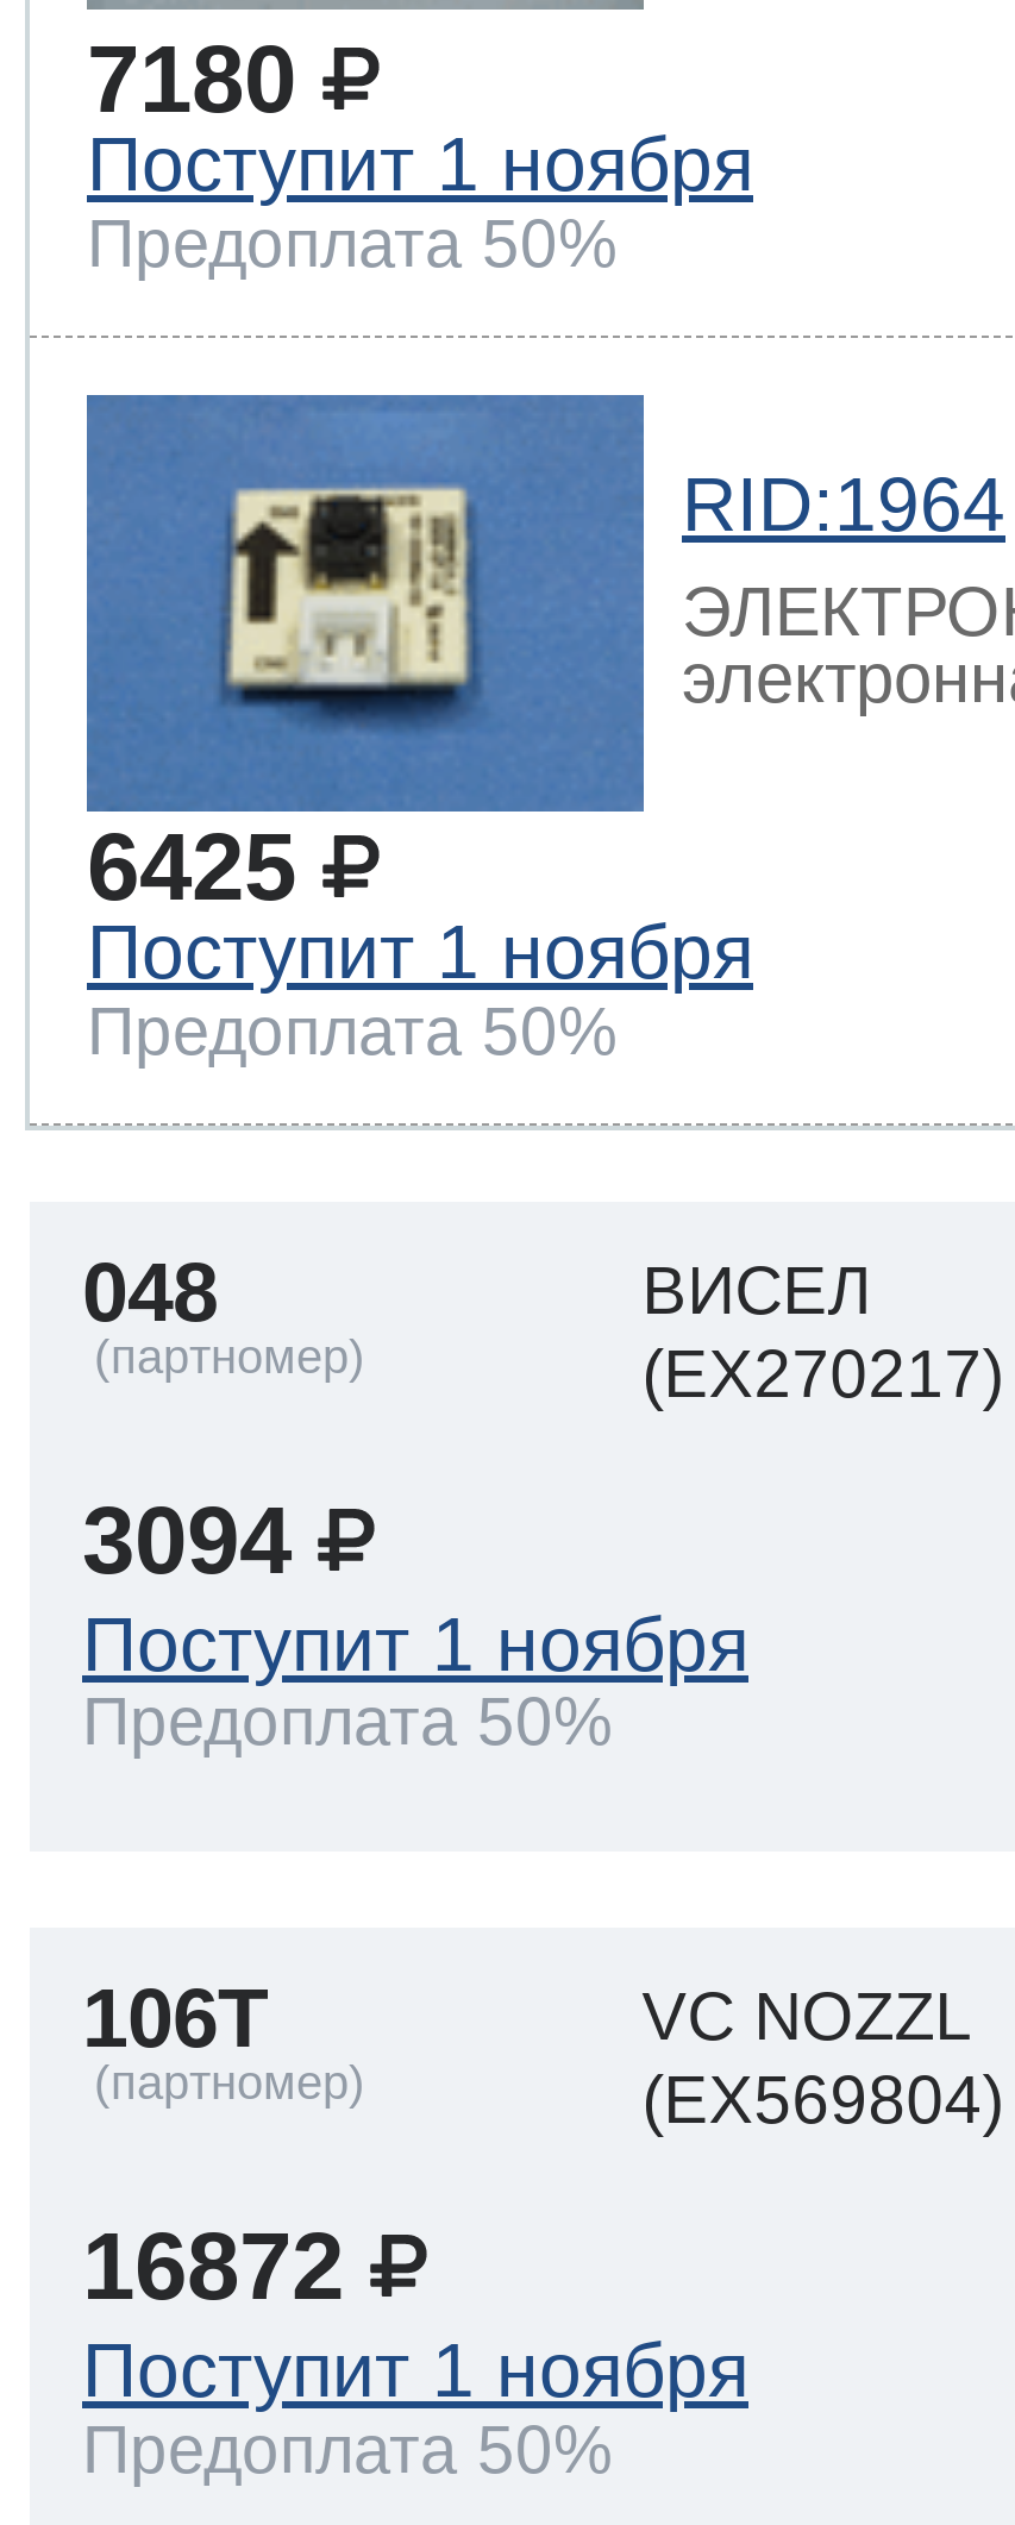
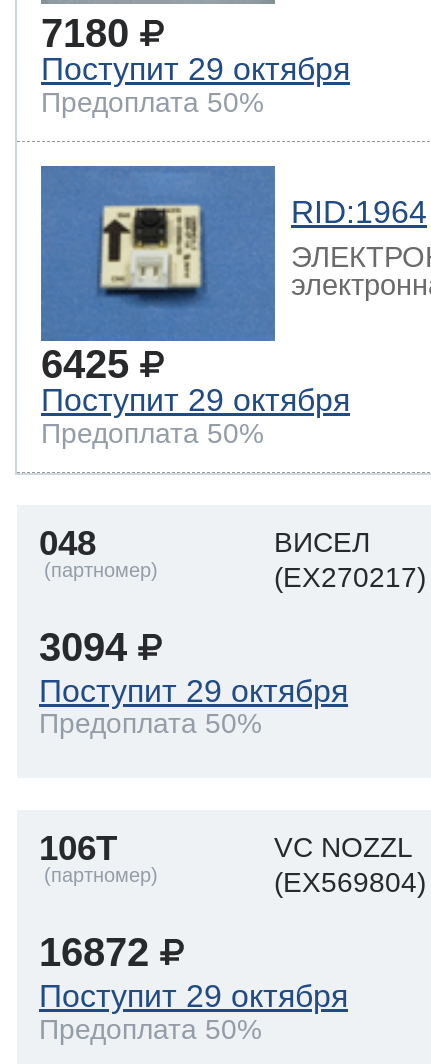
- Поступит 1 ноября
+ Поступит 29 октября

- Поступит 1 ноября
+ Поступит 29 октября

- Поступит 1 ноября
+ Поступит 29 октября

- Поступит 1 ноября
+ Поступит 29 октября
